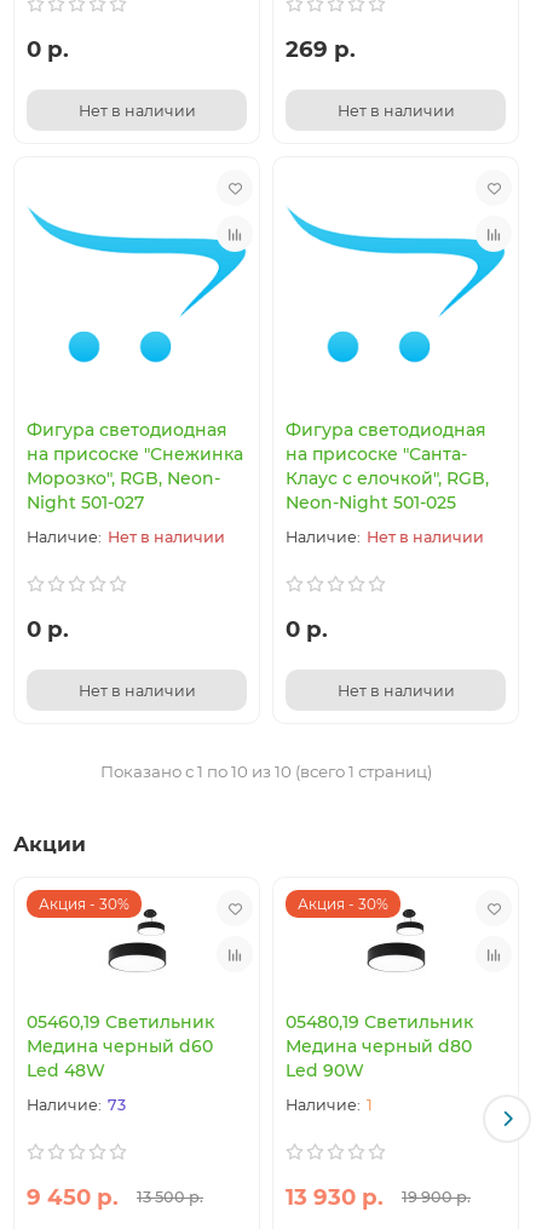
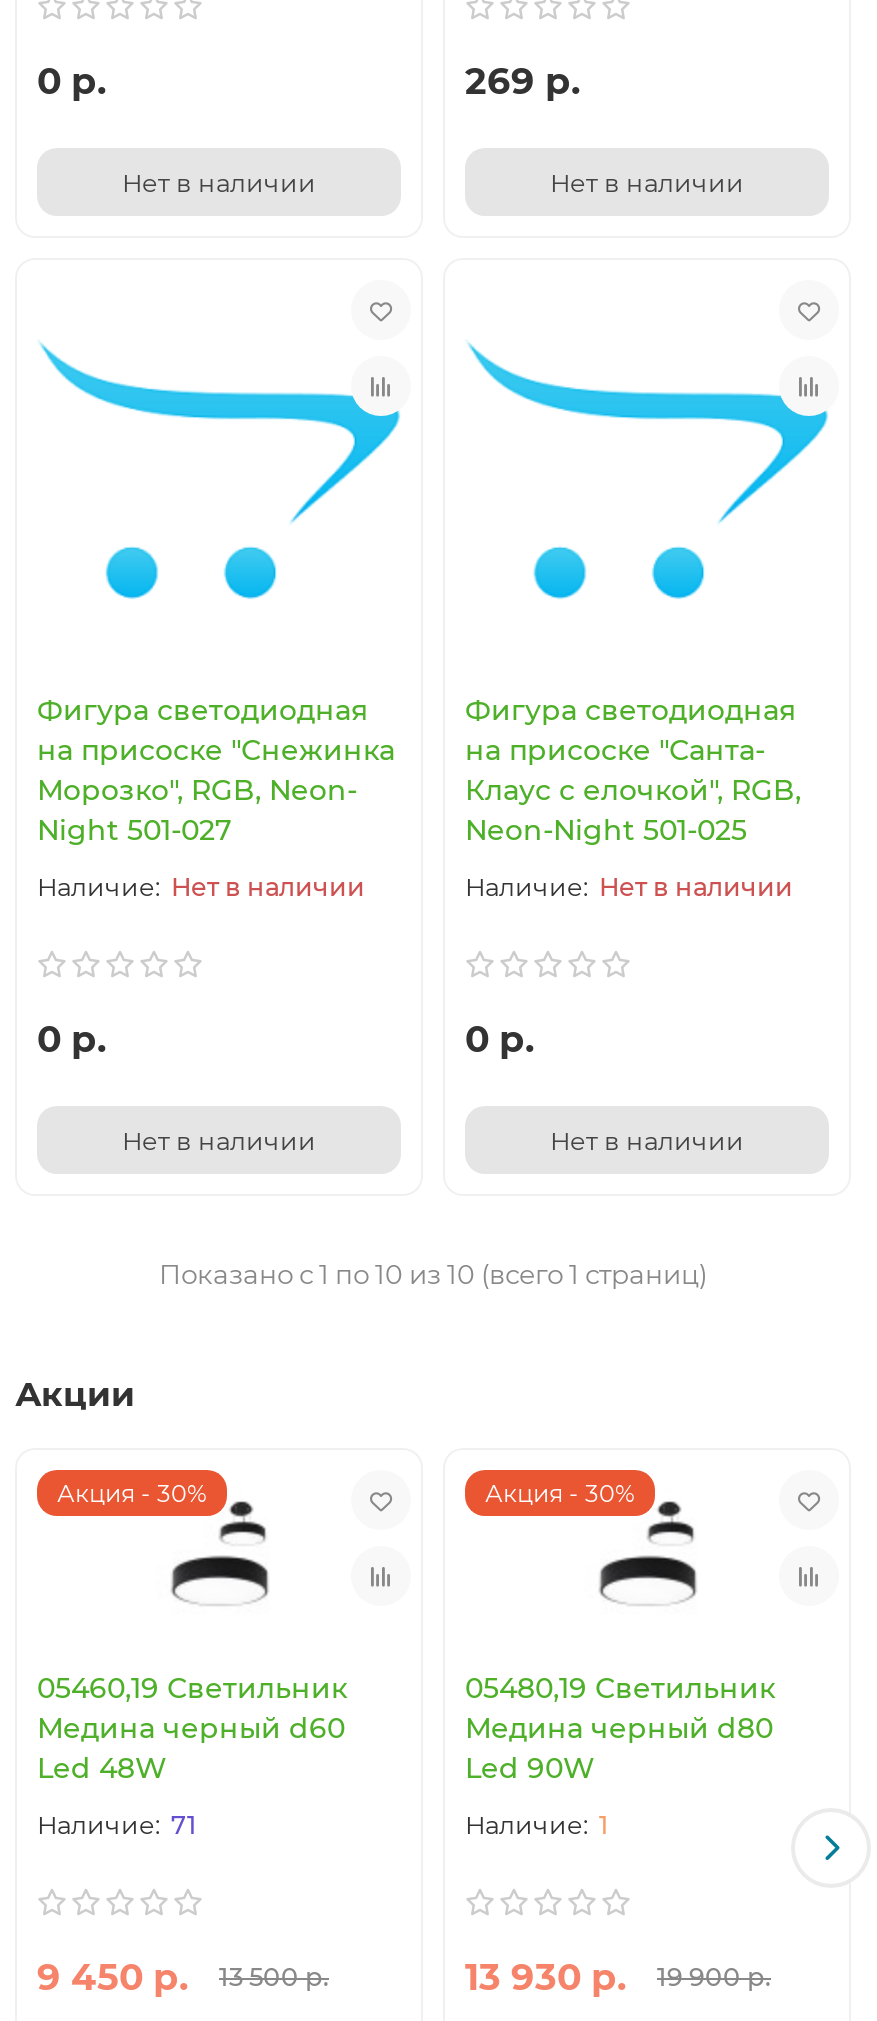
- 73
+ 71
